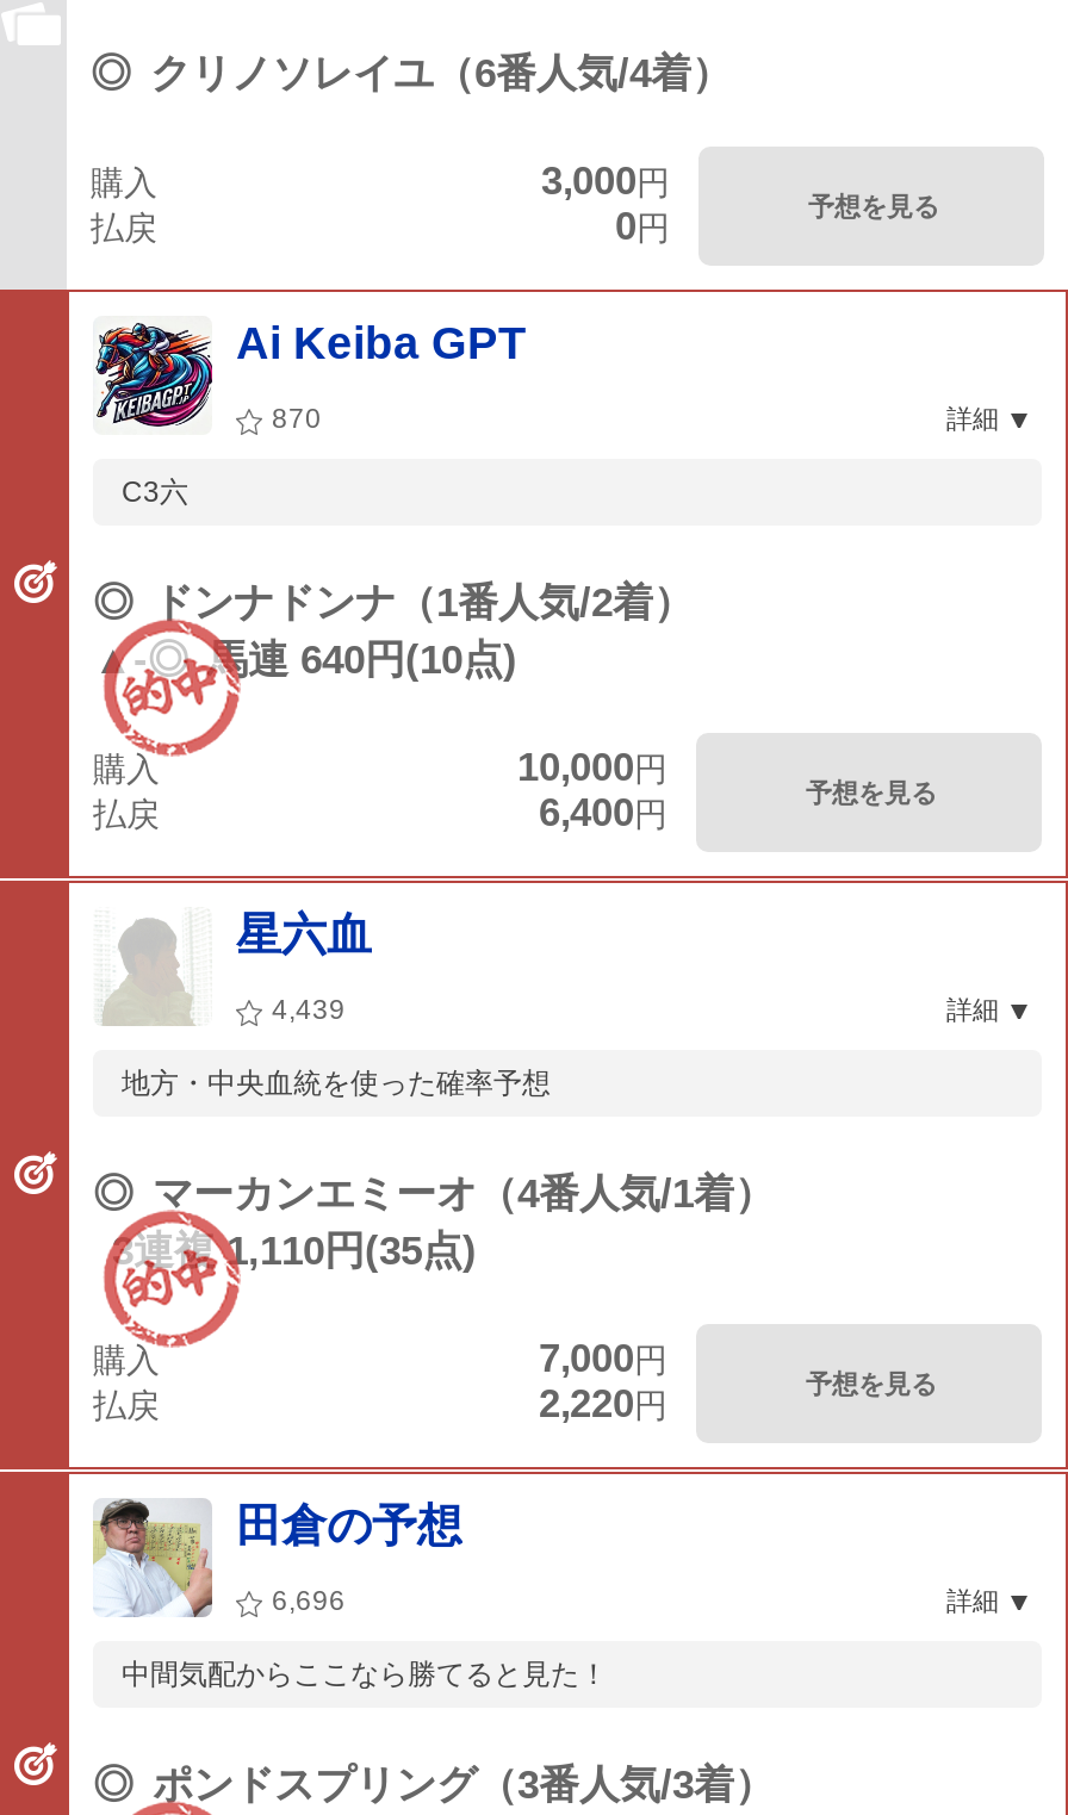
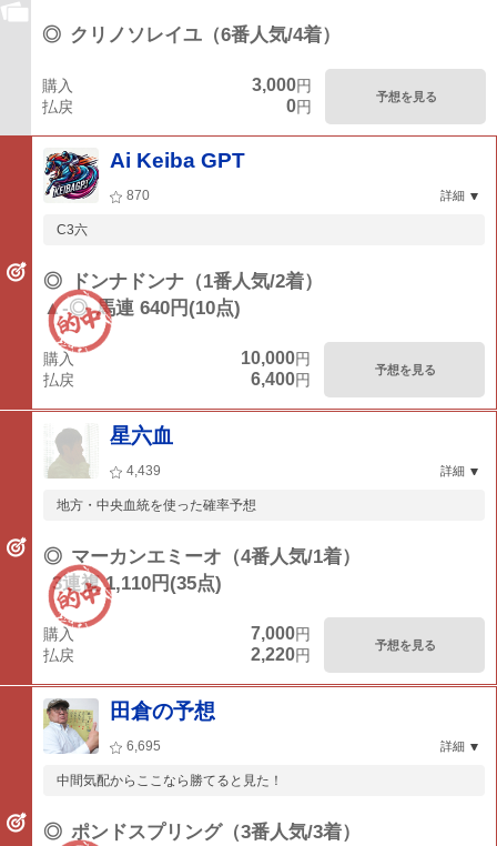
- 6,696
+ 6,695
